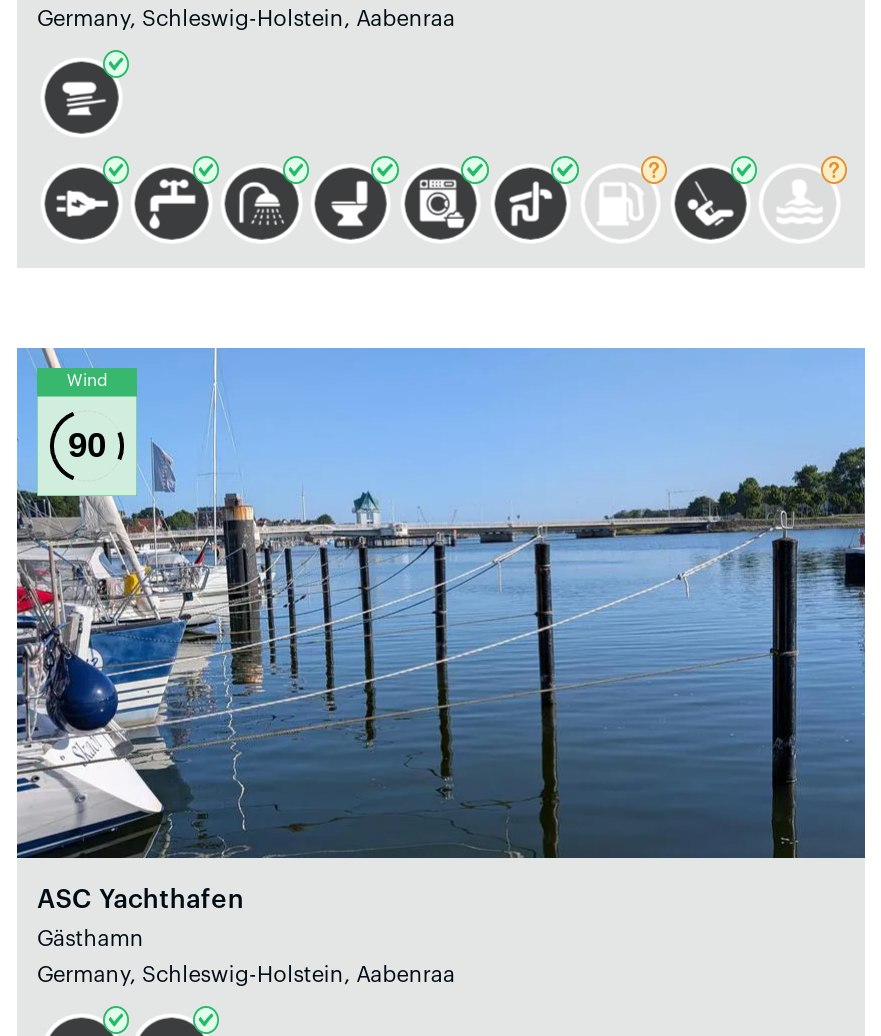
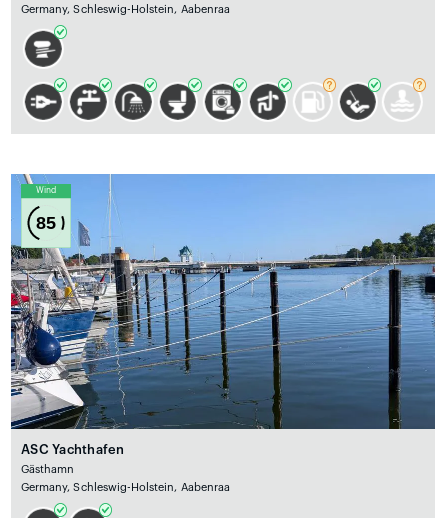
- 90
+ 85
